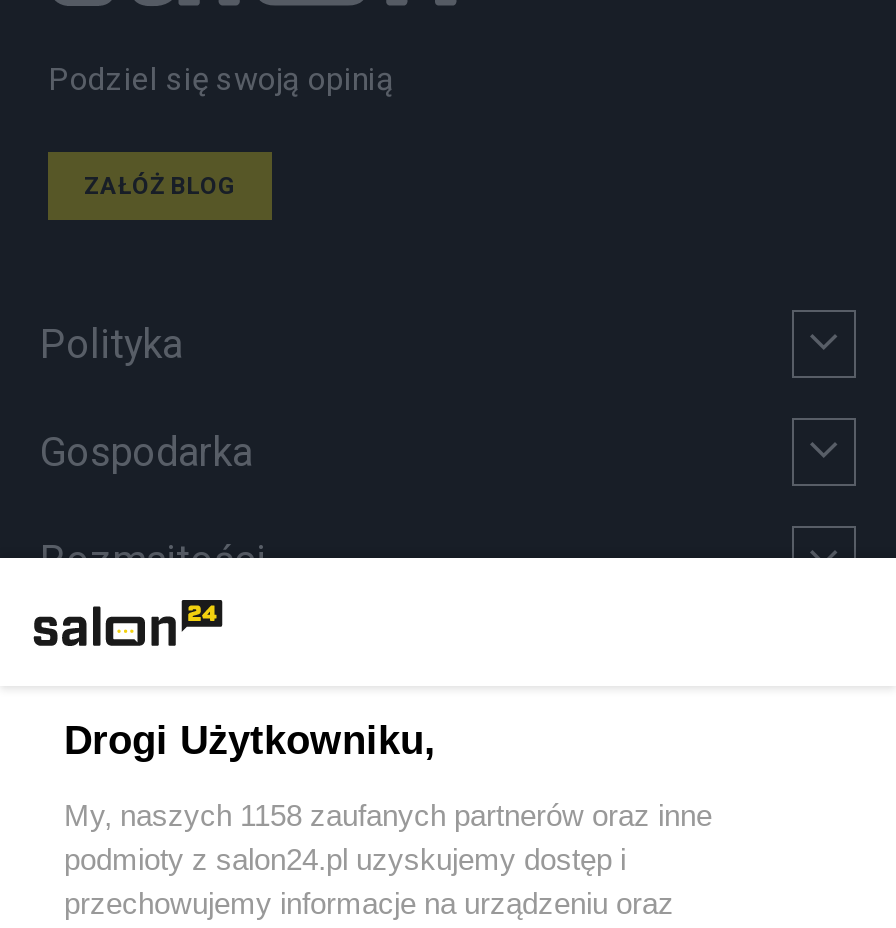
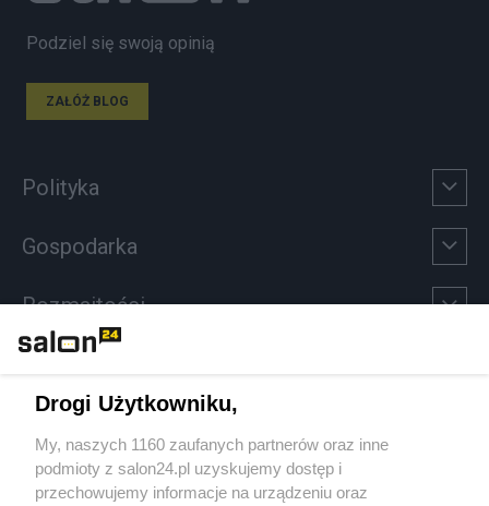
- My, naszych 1158 zaufanych partnerów oraz inne
+ My, naszych 1160 zaufanych partnerów oraz inne
